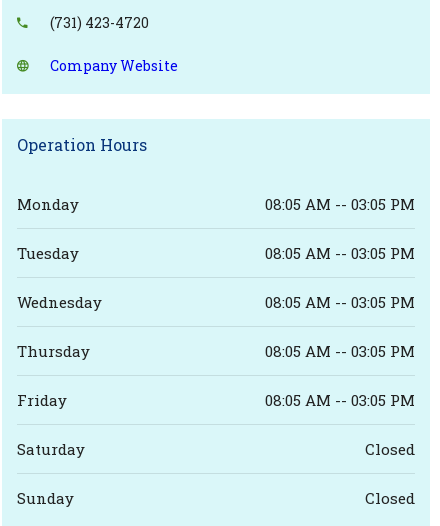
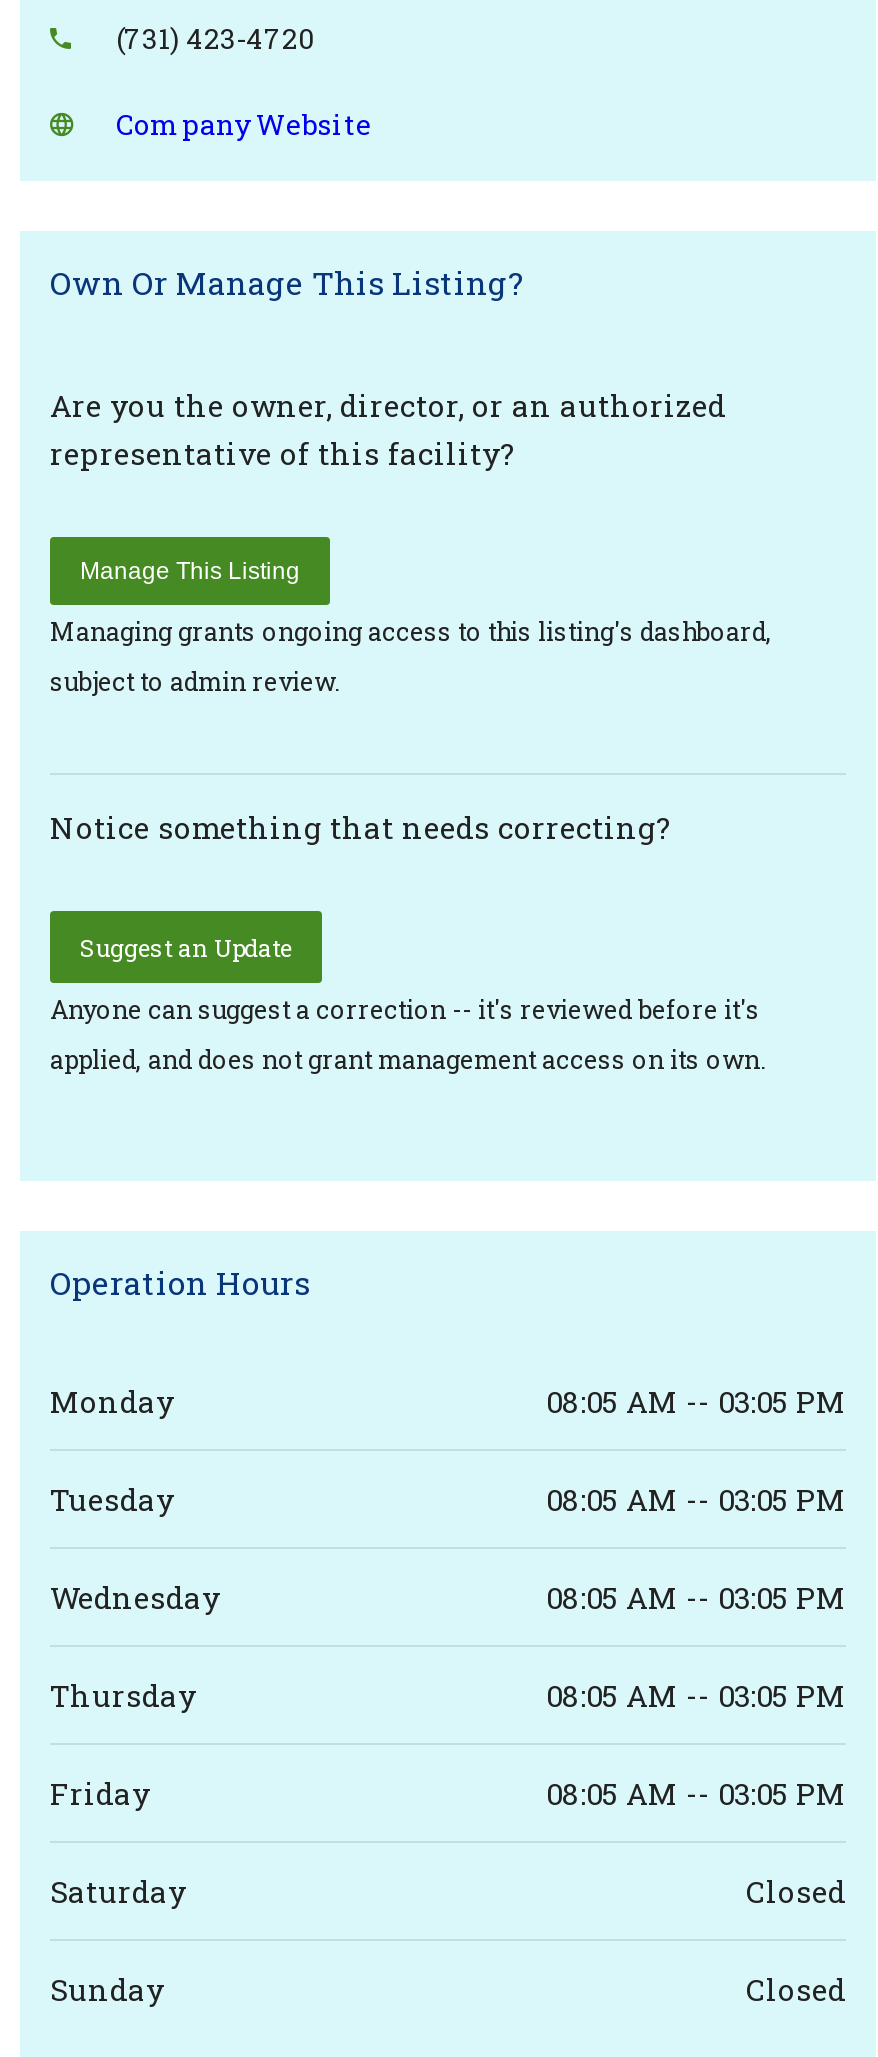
+ Own Or Manage This Listing?
+ Are you the owner, director, or an authorized
+ representative of this facility?
+ Manage This Listing
+ Managing grants ongoing access to this listing's dashboard,
+ subject to admin review.

+ Notice something that needs correcting?
+ Suggest an Update
+ Anyone can suggest a correction -- it's reviewed before it's
+ applied, and does not grant management access on its own.
